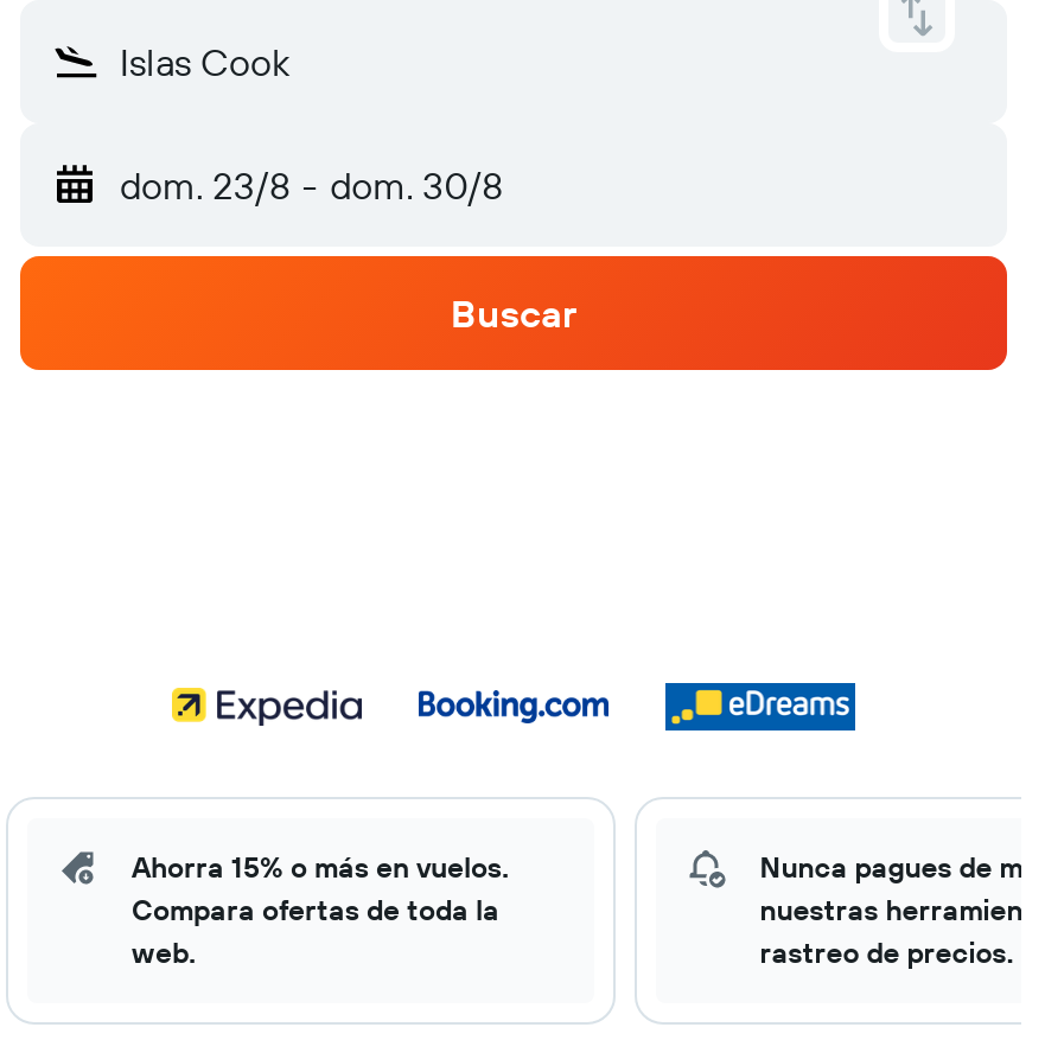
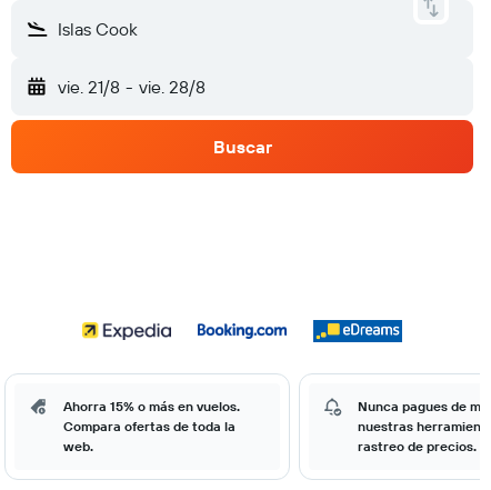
- dom. 23/8 - dom. 30/8
+ vie. 21/8 - vie. 28/8
